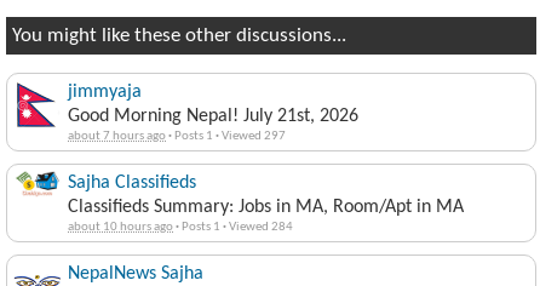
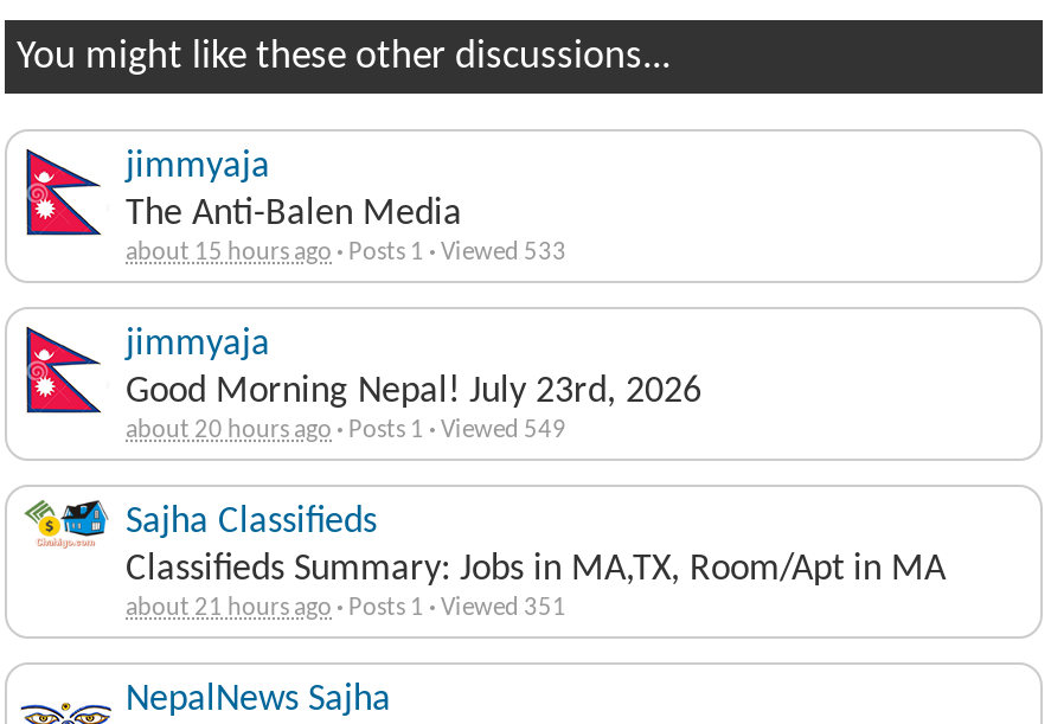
- Good Morning Nepal! July 21st, 2026
- about 7 hours ago · Posts 1 · Viewed 297
+ The Anti-Balen Media
+ about 15 hours ago · Posts 1 · Viewed 533
+ jimmyaja
+ Good Morning Nepal! July 23rd, 2026
+ about 20 hours ago · Posts 1 · Viewed 549

- Classifieds Summary: Jobs in MA, Room/Apt in MA
+ Classifieds Summary: Jobs in MA,TX, Room/Apt in MA

- about 10 hours ago · Posts 1 · Viewed 284
+ about 21 hours ago · Posts 1 · Viewed 351
